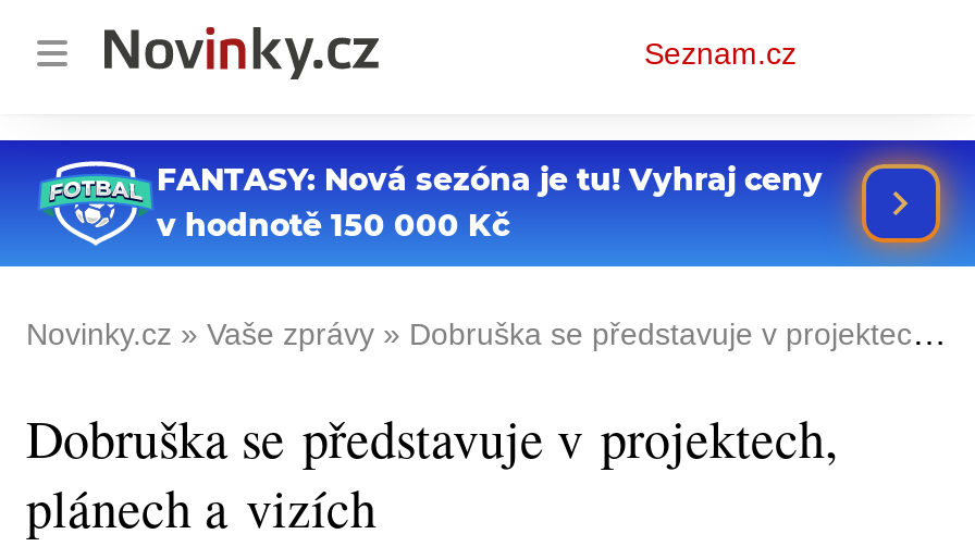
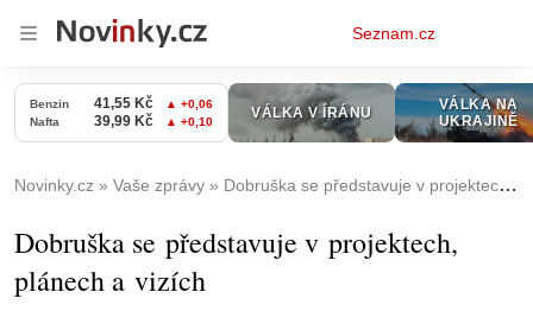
- [image]
+ [image]
